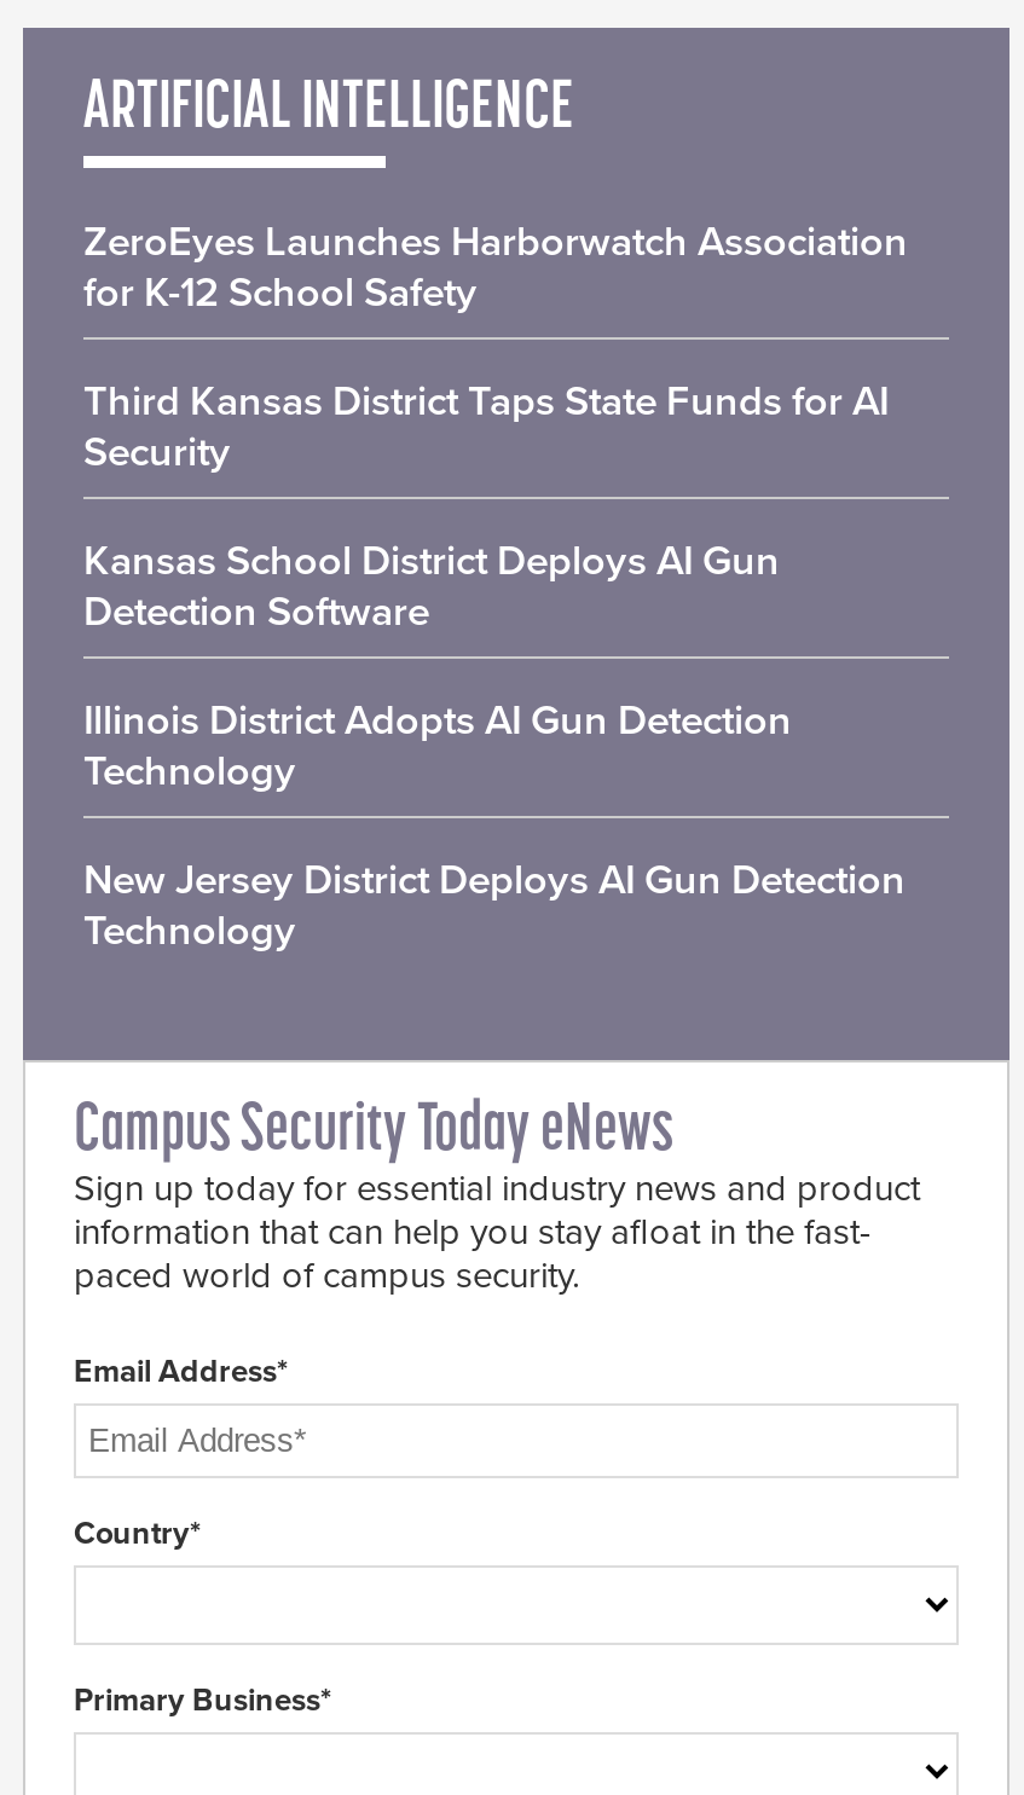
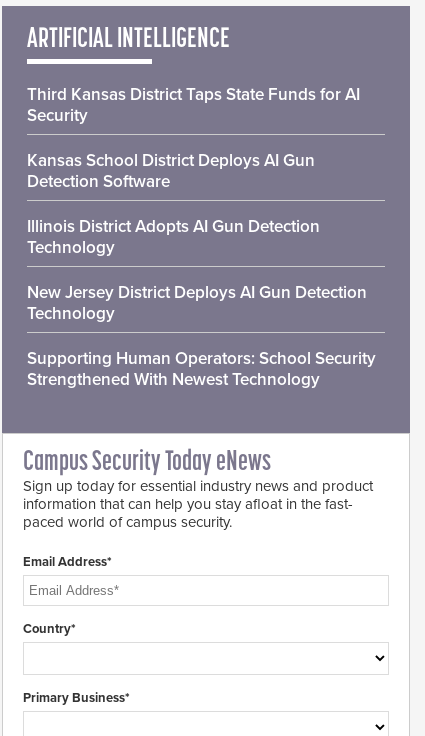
- ZeroEyes Launches Harborwatch Association
- for K-12 School Safety

moved up: Third Kansas District Taps State Funds for AI | Security | Kansas School District Deploys AI Gun | Detection Software | Illinois District Adopts AI Gun Detection | Technology | New Jersey District Deploys AI Gun Detection | Technology

+ Supporting Human Operators: School Security
+ Strengthened With Newest Technology
